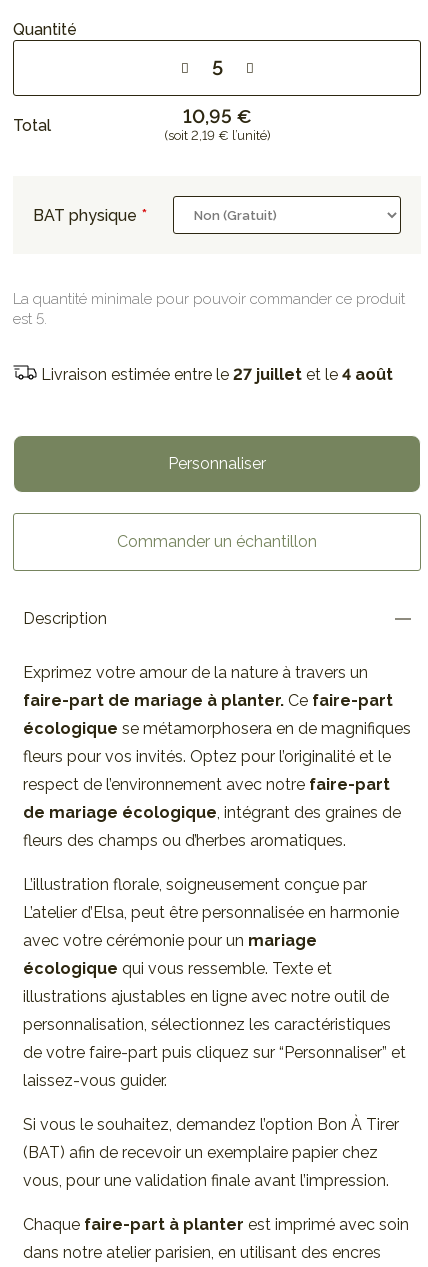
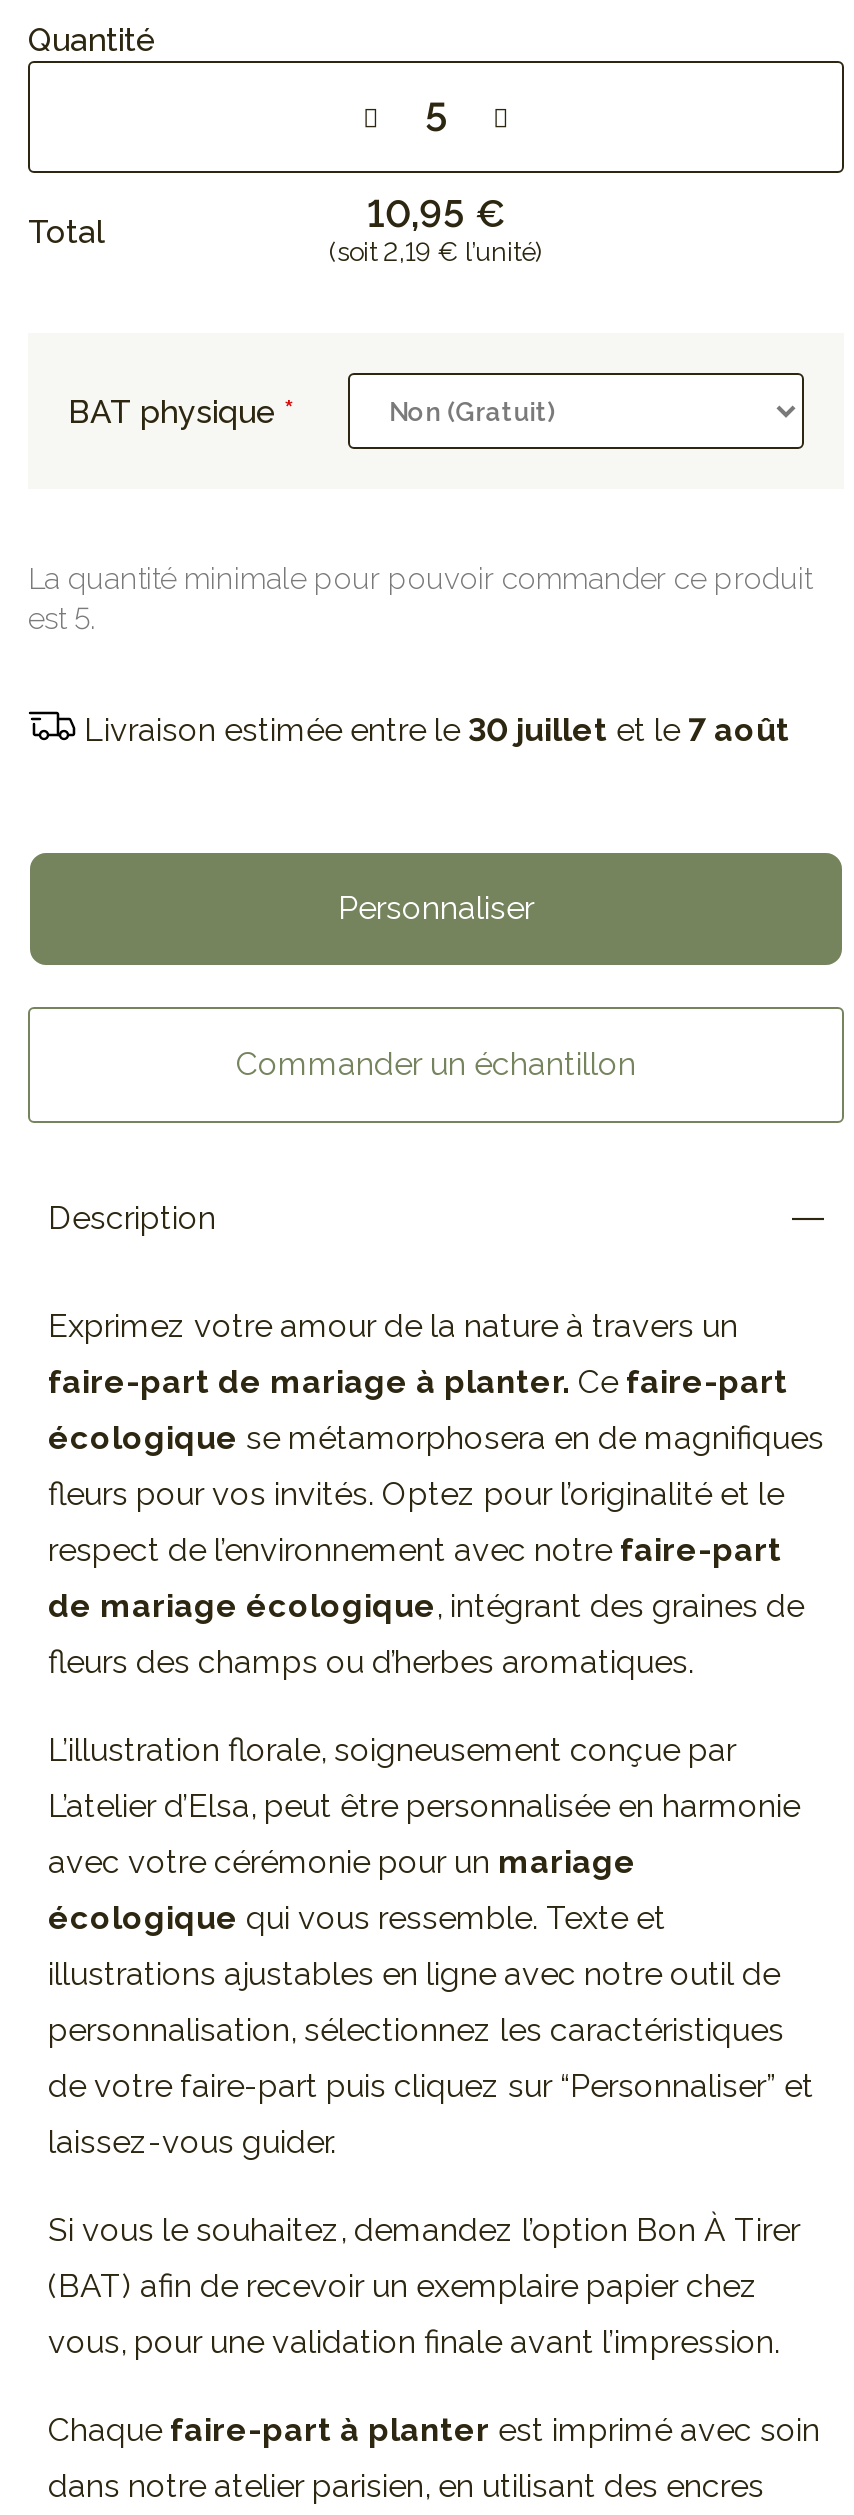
- Livraison estimée entre le 27 juillet et le 4 août
+ Livraison estimée entre le 30 juillet et le 7 août
